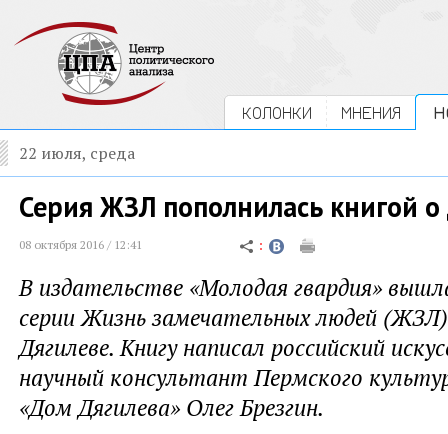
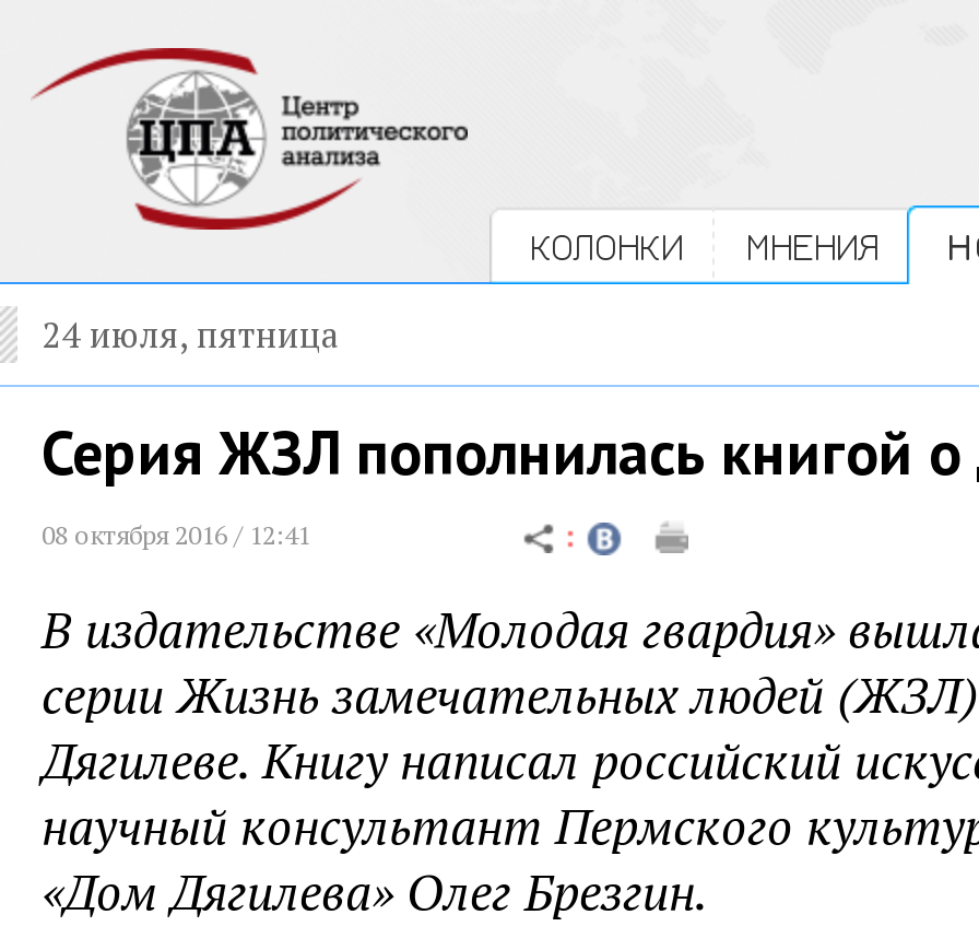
- 22 июля, среда
+ 24 июля, пятница
